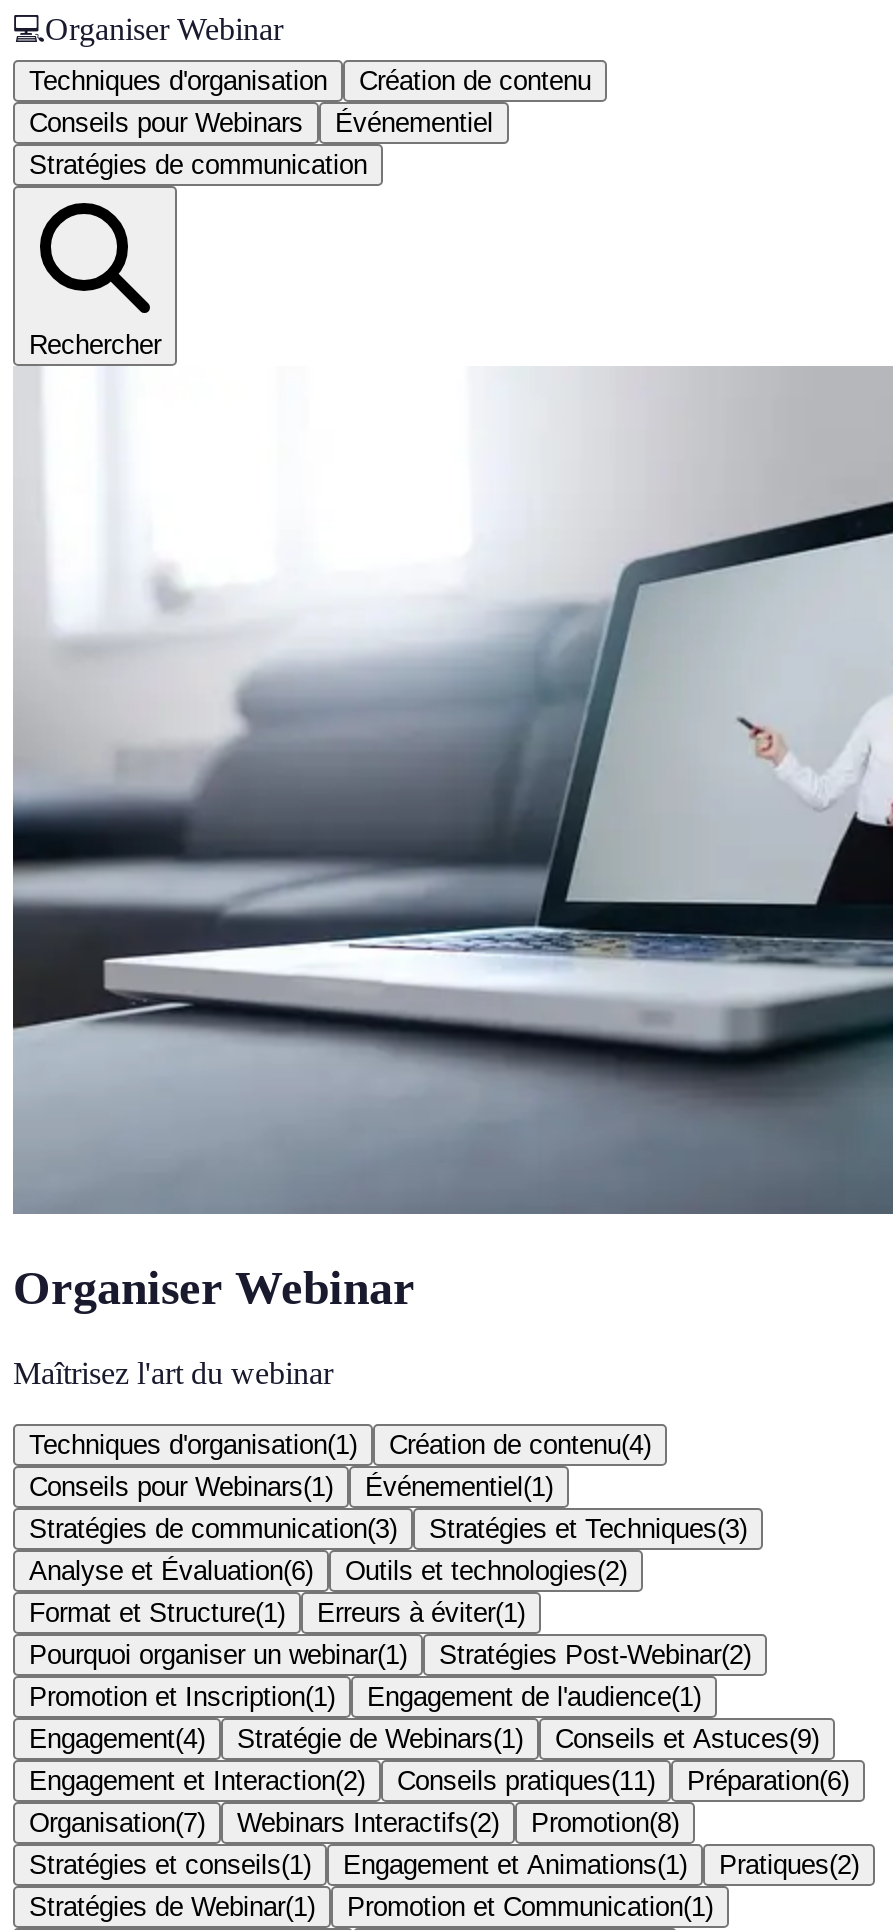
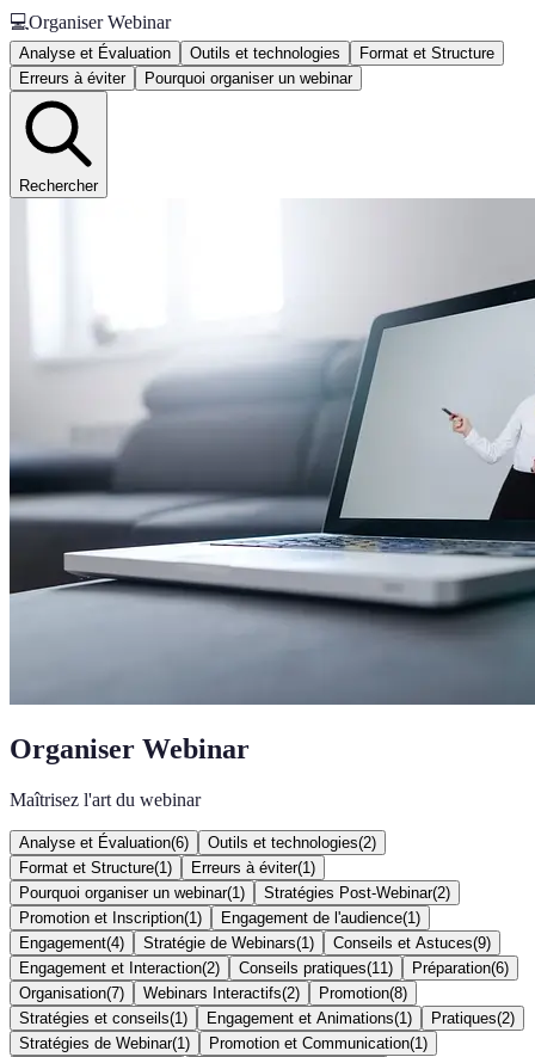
- Techniques d'organisation
- Création de contenu
- Conseils pour Webinars
- Événementiel
- Stratégies de communication
+ Analyse et Évaluation
+ Outils et technologies
+ Format et Structure
+ Erreurs à éviter
+ Pourquoi organiser un webinar

- Techniques d'organisation(1)
- Création de contenu(4)
- Conseils pour Webinars(1)
- Événementiel(1)
- Stratégies de communication(3)
- Stratégies et Techniques(3)
